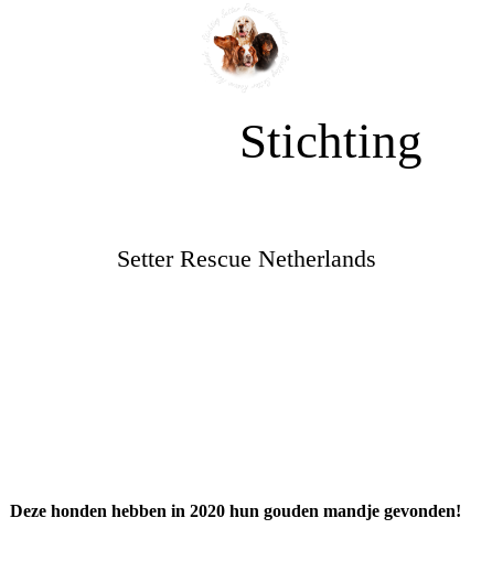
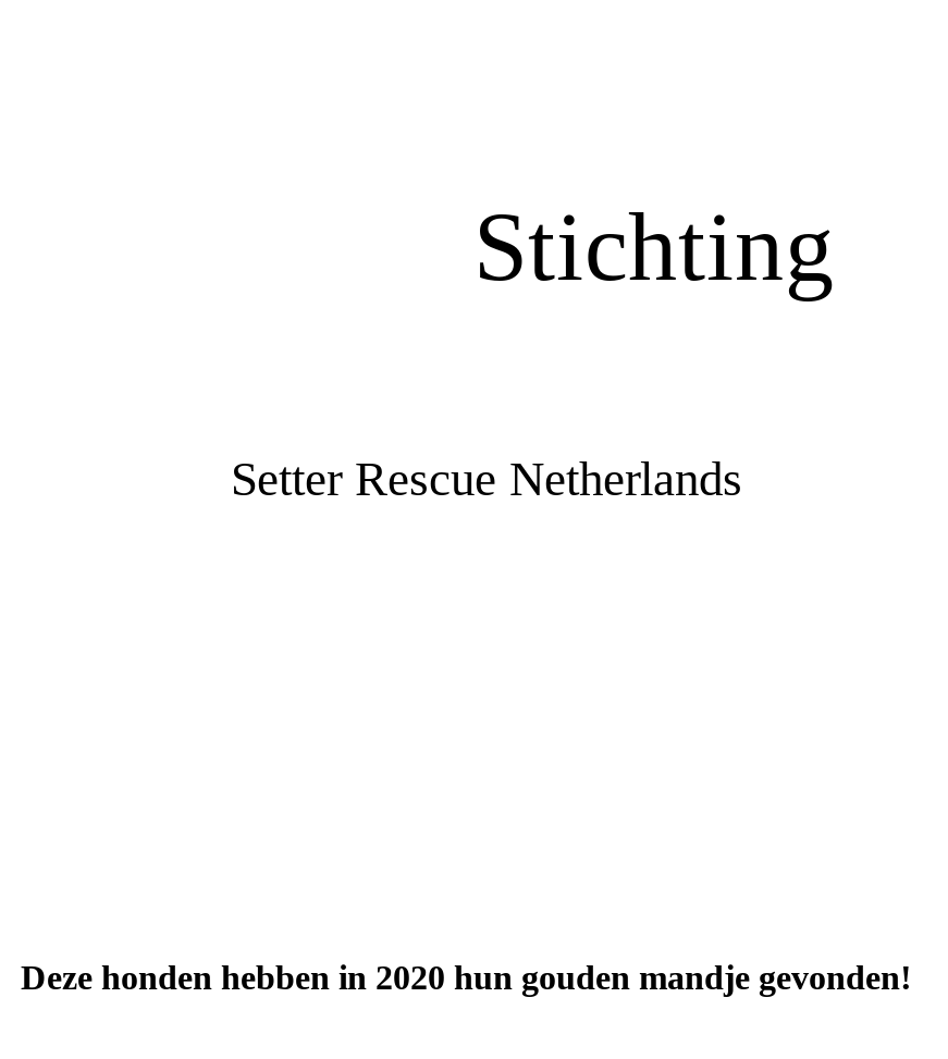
- [image]
